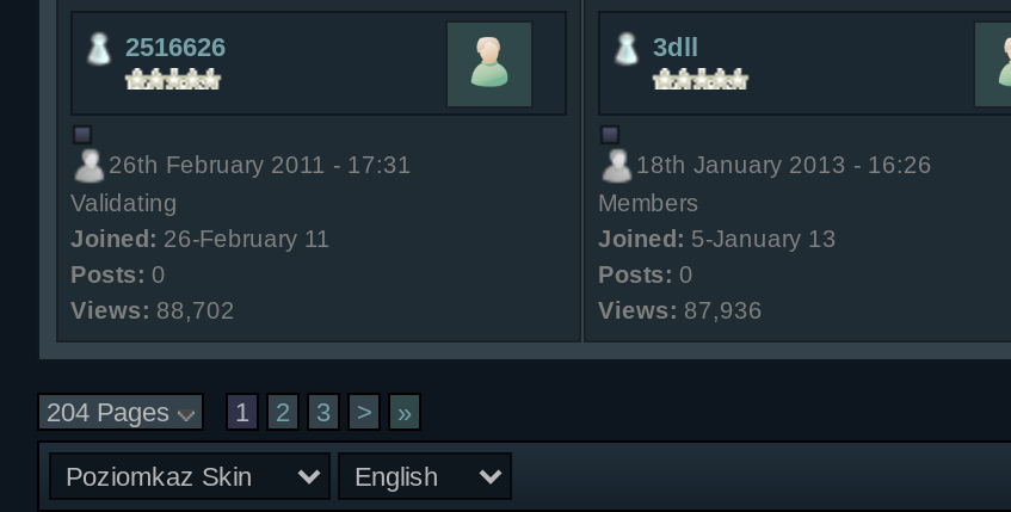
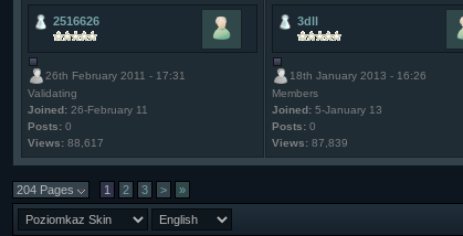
- Views: 88,702
+ Views: 88,617

- Views: 87,936
+ Views: 87,839
